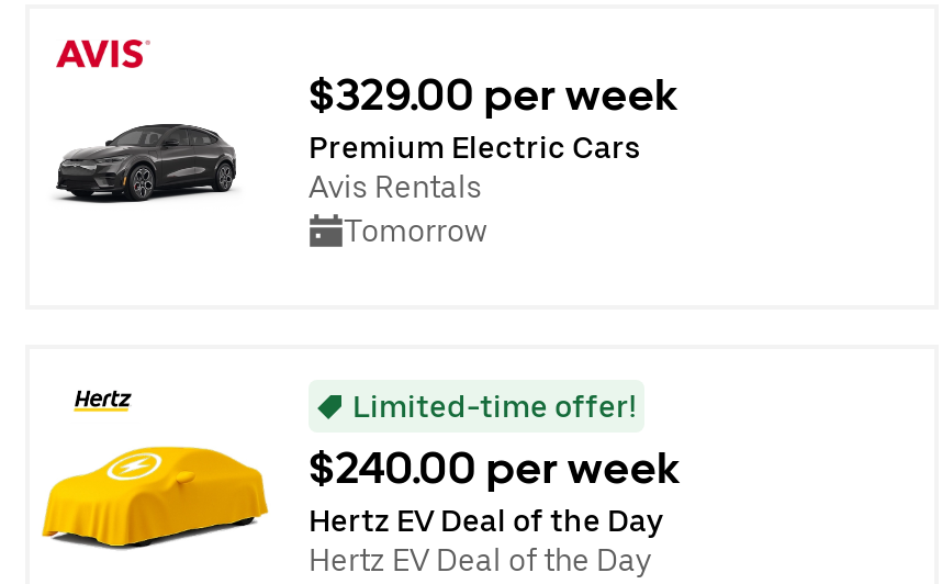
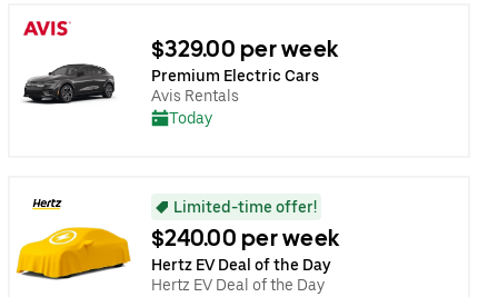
- Tomorrow
+ Today
